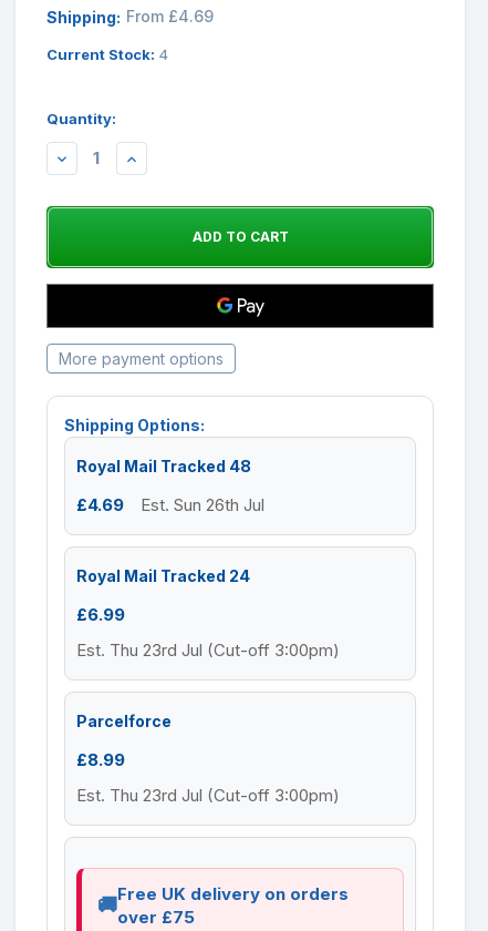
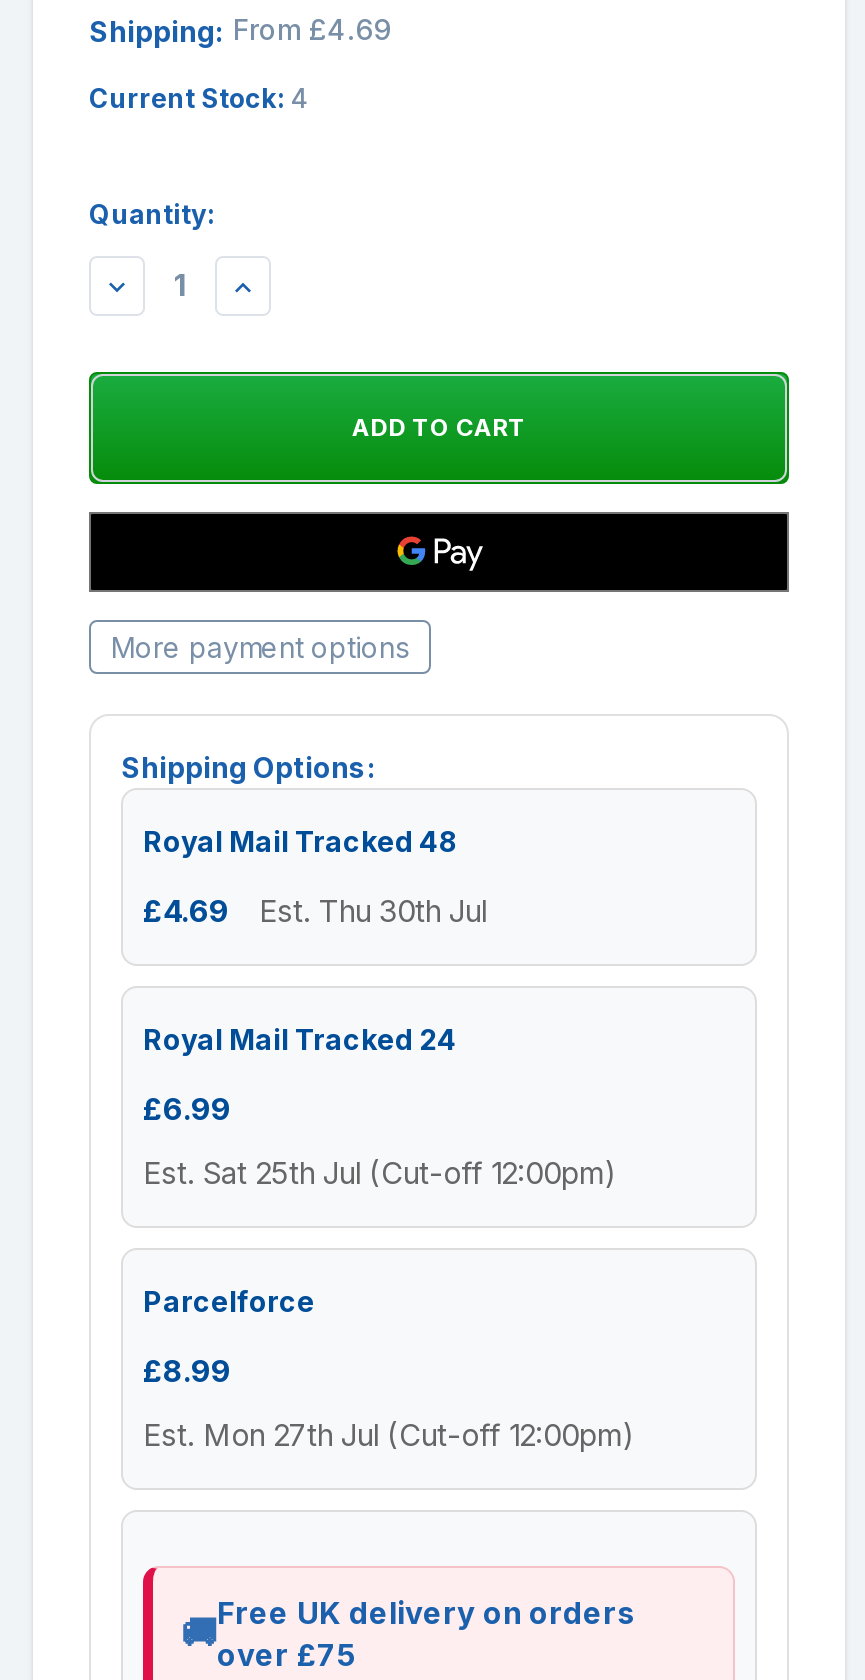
- £4.69 Est. Sun 26th Jul
+ £4.69 Est. Thu 30th Jul

- Est. Thu 23rd Jul (Cut-off 3:00pm)
+ Est. Sat 25th Jul (Cut-off 12:00pm)

- Est. Thu 23rd Jul (Cut-off 3:00pm)
+ Est. Mon 27th Jul (Cut-off 12:00pm)
